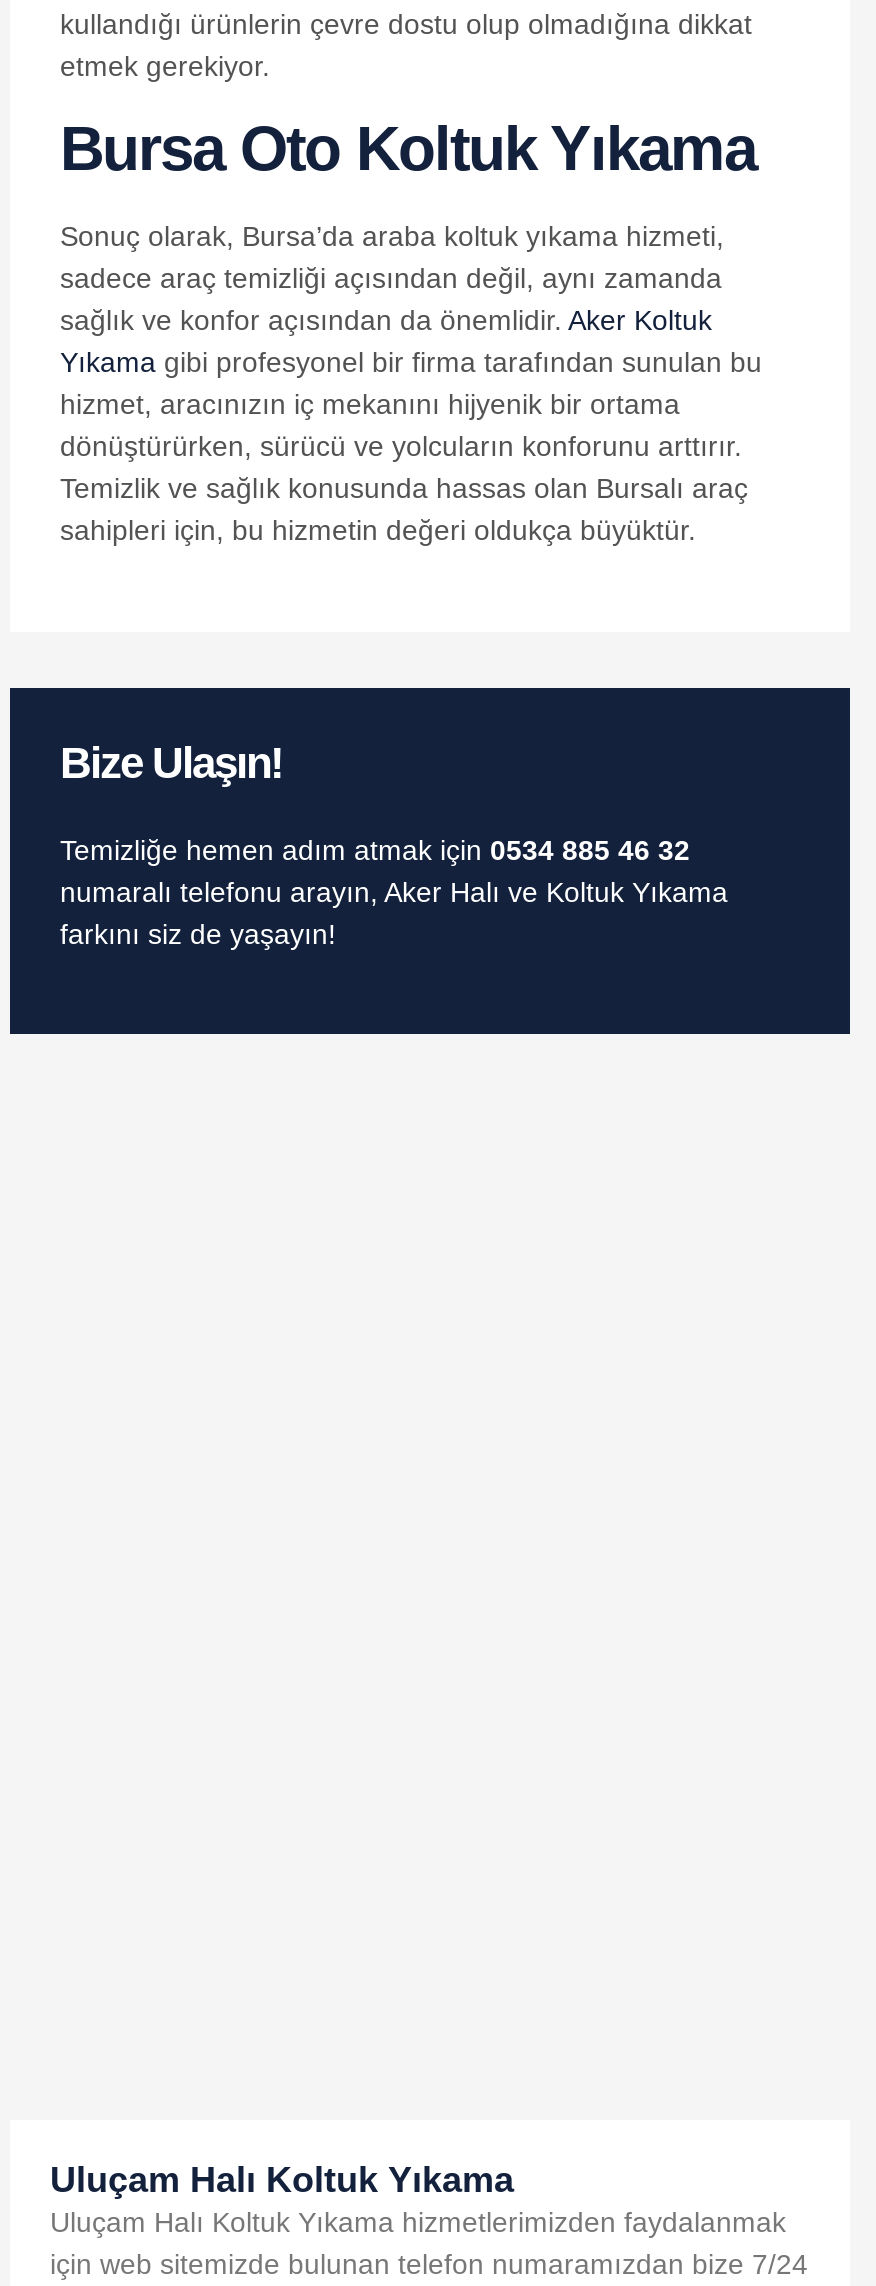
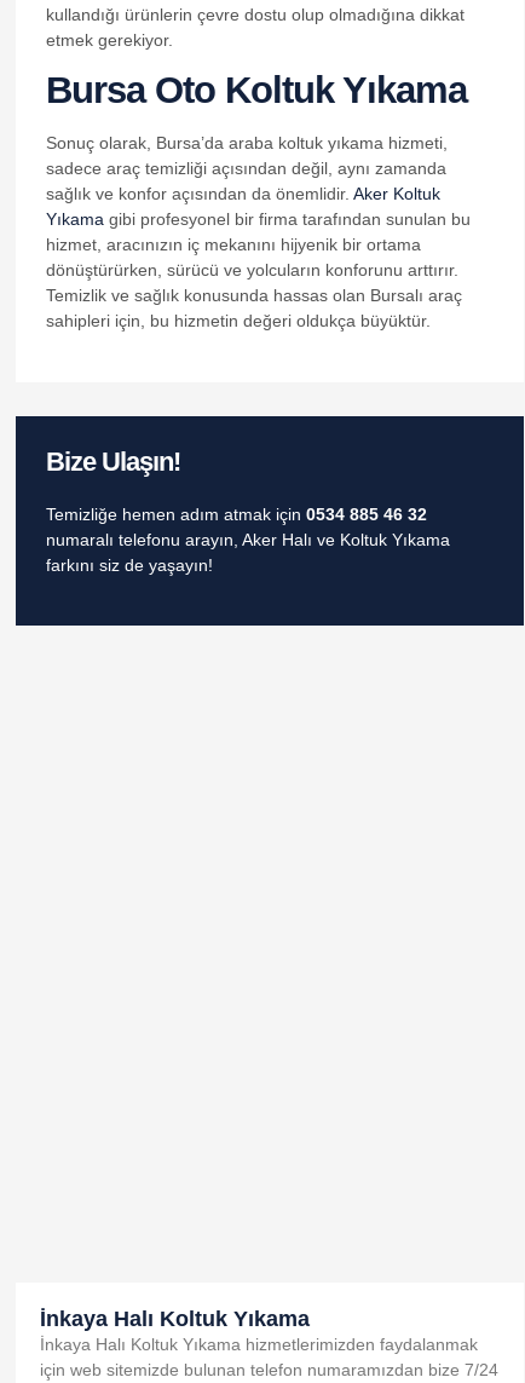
- Uluçam Halı Koltuk Yıkama
+ İnkaya Halı Koltuk Yıkama

- Uluçam Halı Koltuk Yıkama hizmetlerimizden faydalanmak
+ İnkaya Halı Koltuk Yıkama hizmetlerimizden faydalanmak
